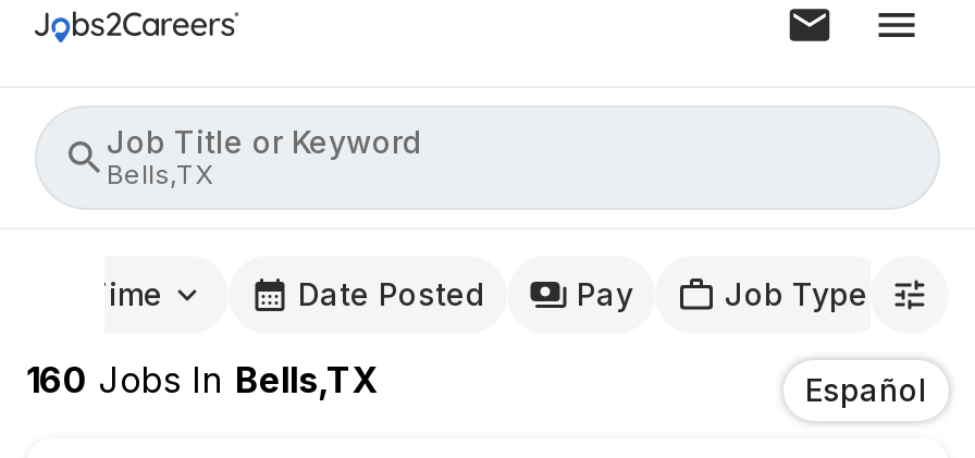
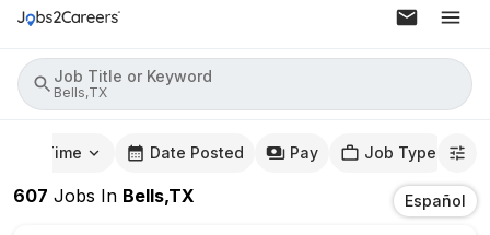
- 160 Jobs In Bells,TX
+ 607 Jobs In Bells,TX
